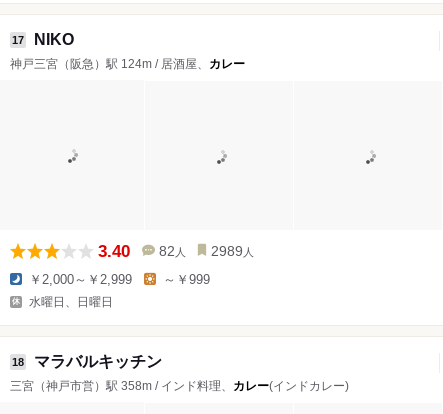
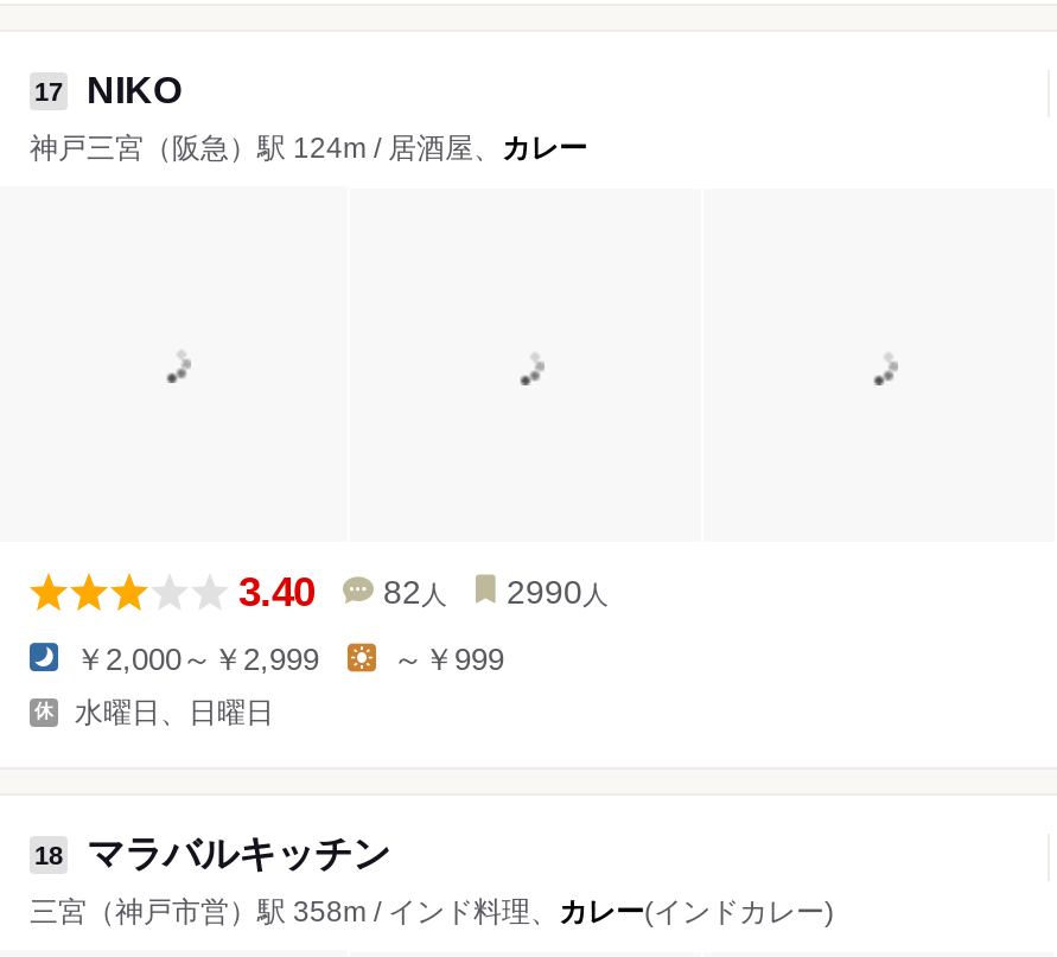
- 3.40 82人 2989人
+ 3.40 82人 2990人
